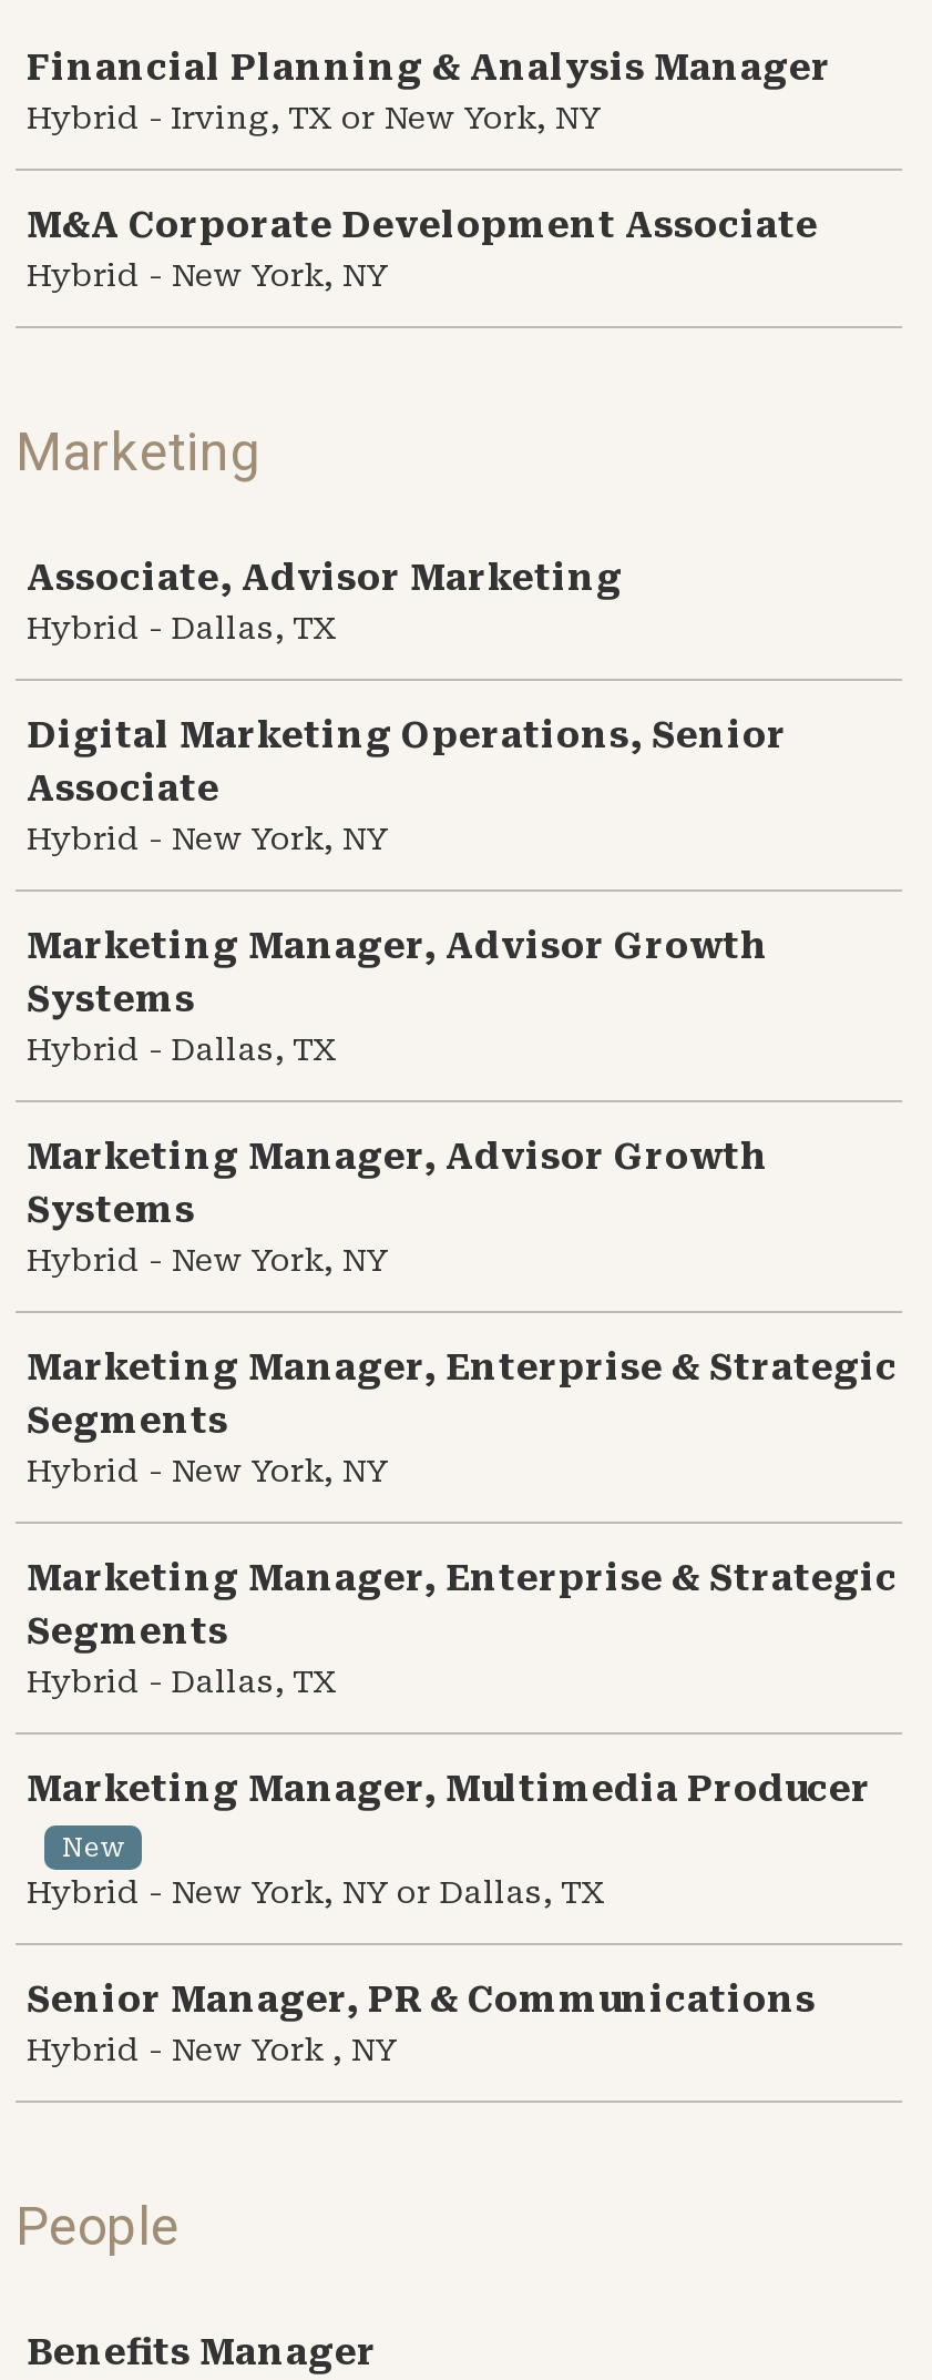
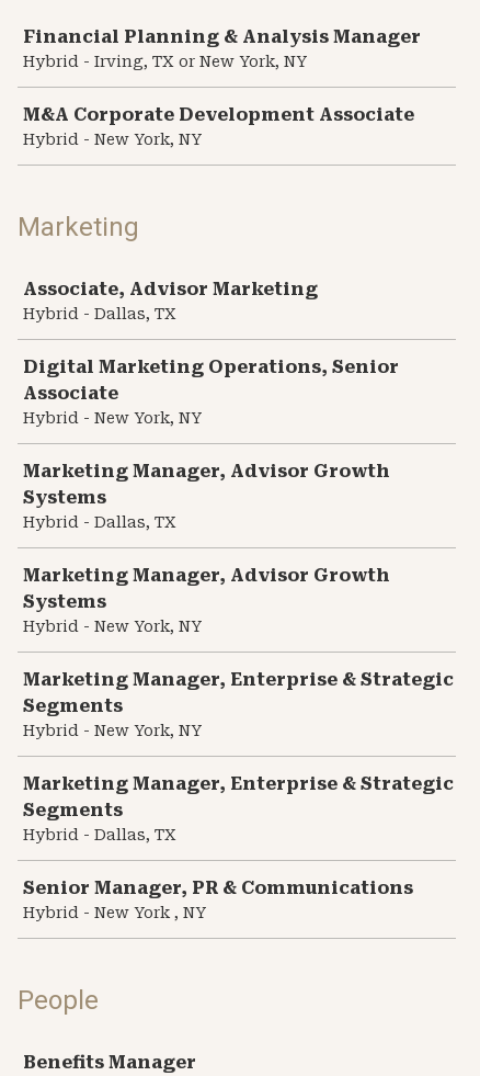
- Marketing Manager, Multimedia Producer
- New
- Hybrid - New York, NY or Dallas, TX
